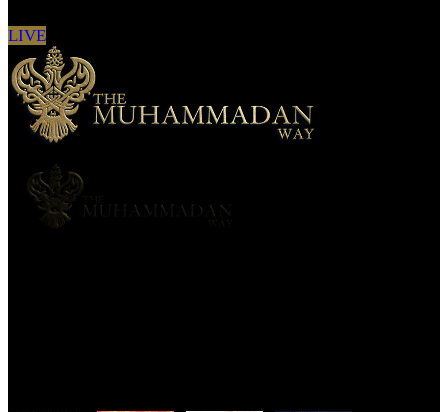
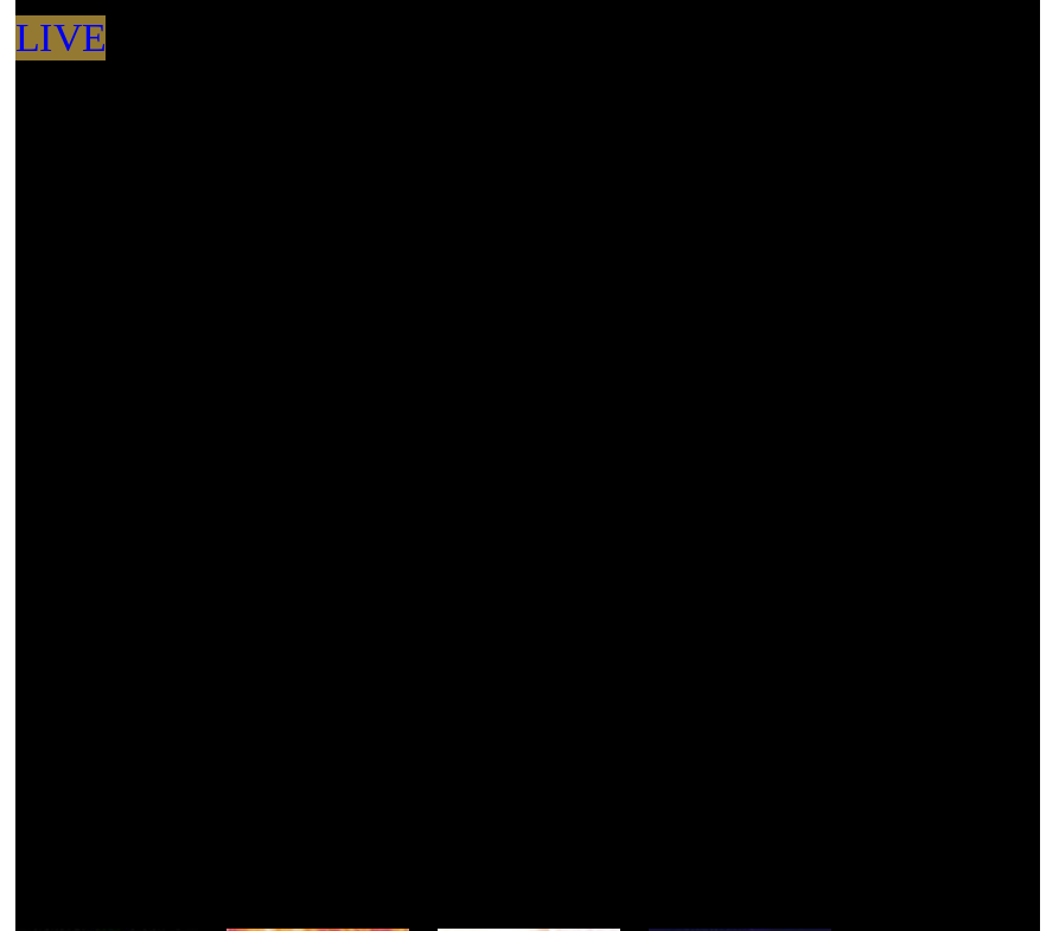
- [image]
